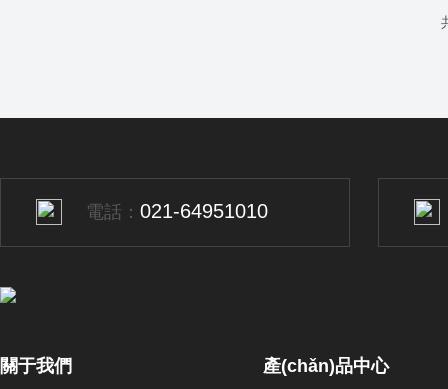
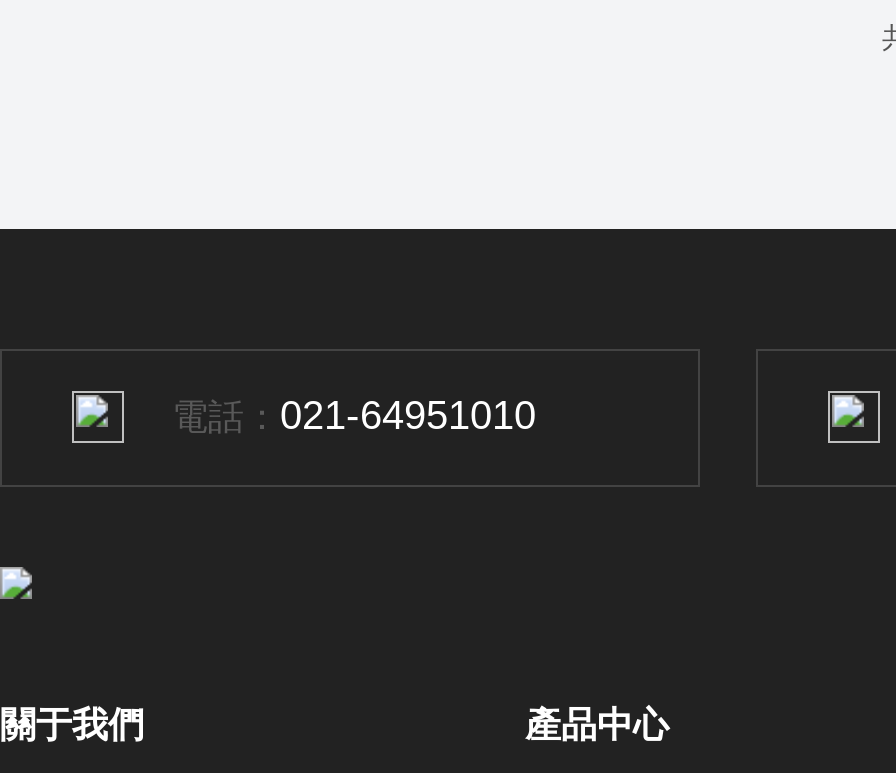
- 產(chǎn)品中心
+ 產品中心
